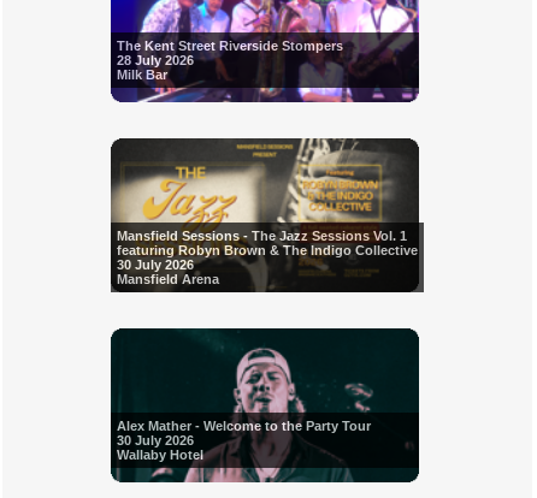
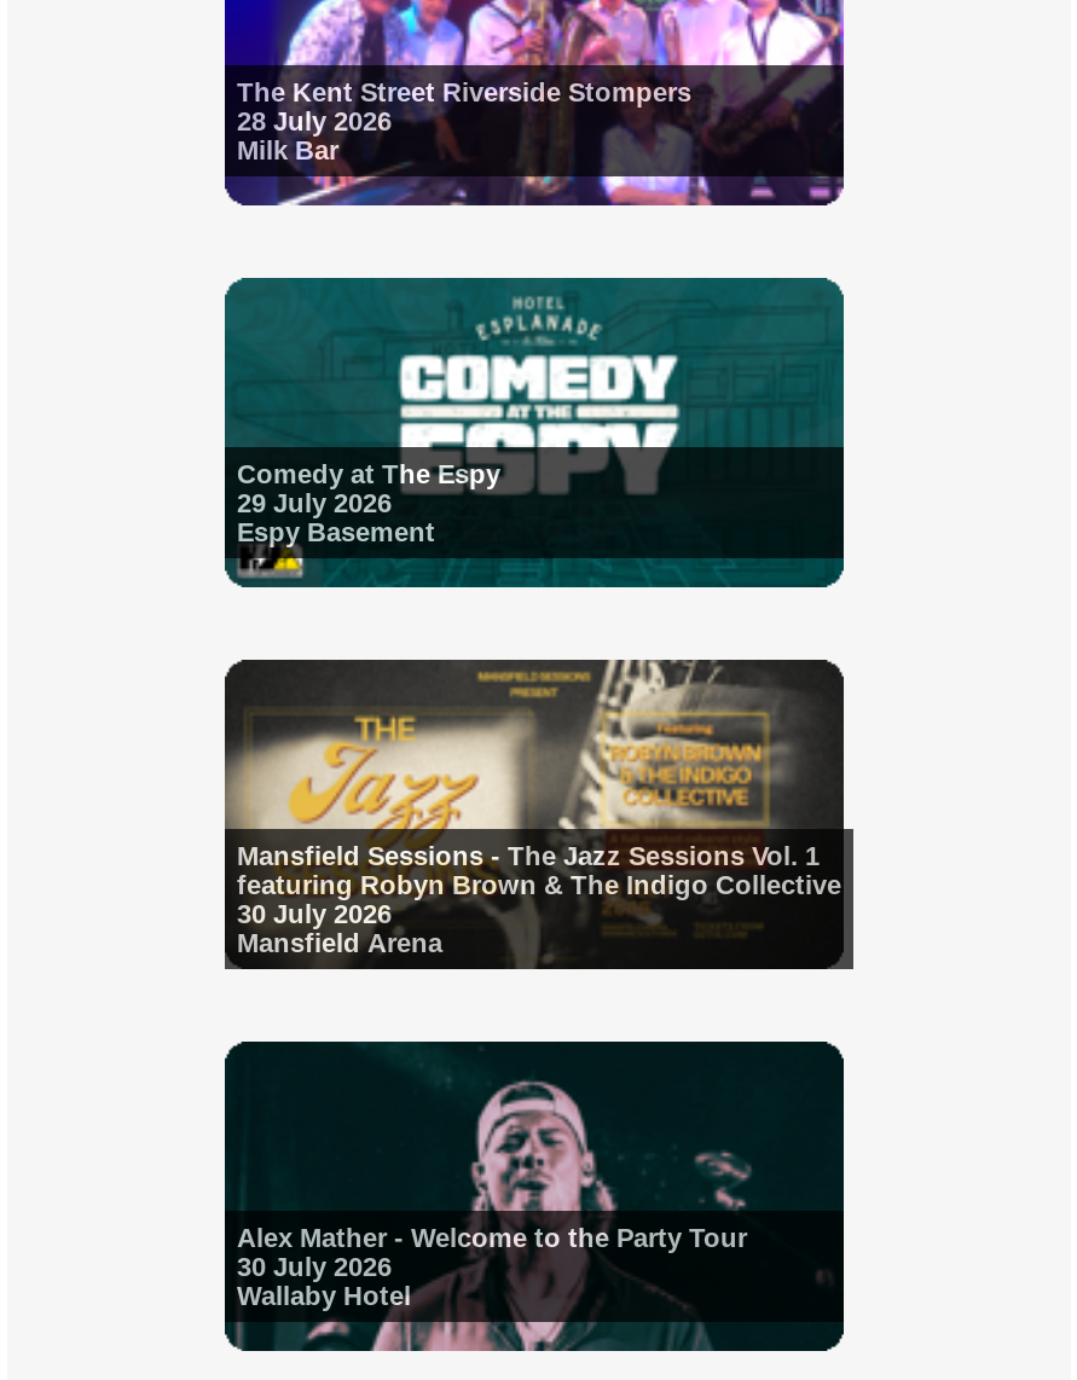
+ [image]
+ Comedy at The Espy
+ 29 July 2026
+ Espy Basement
